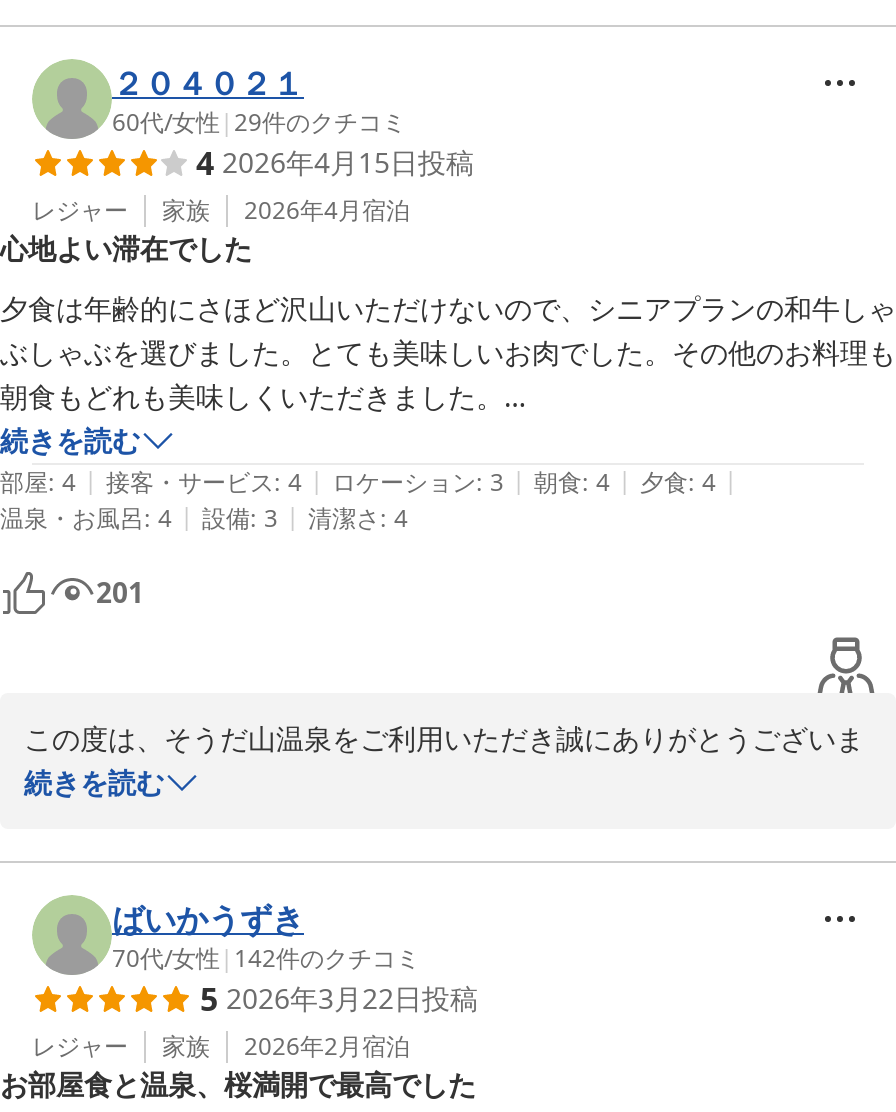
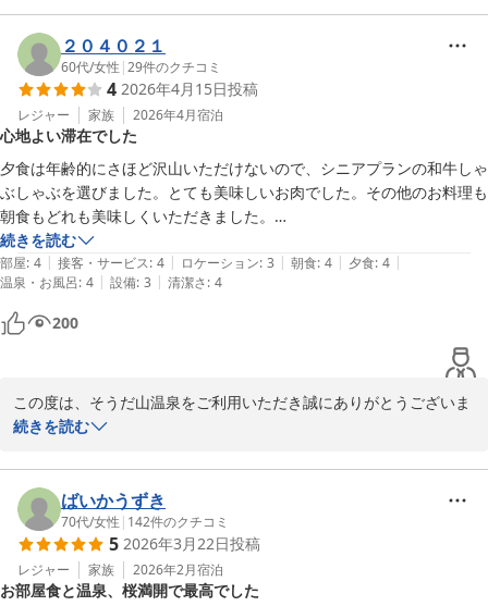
- 201
+ 200
